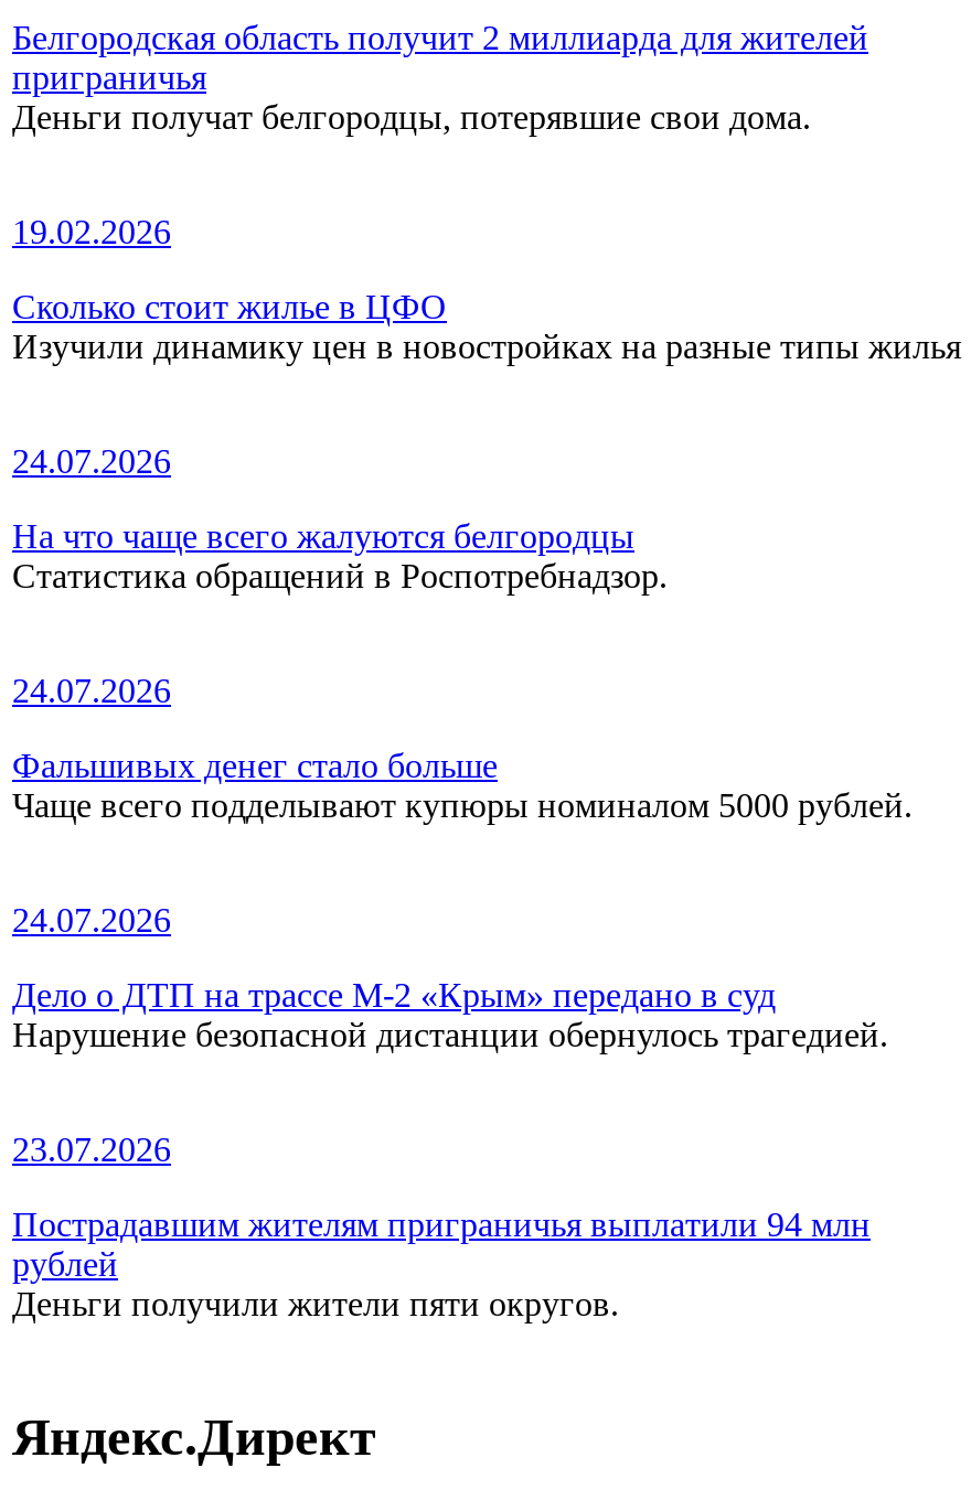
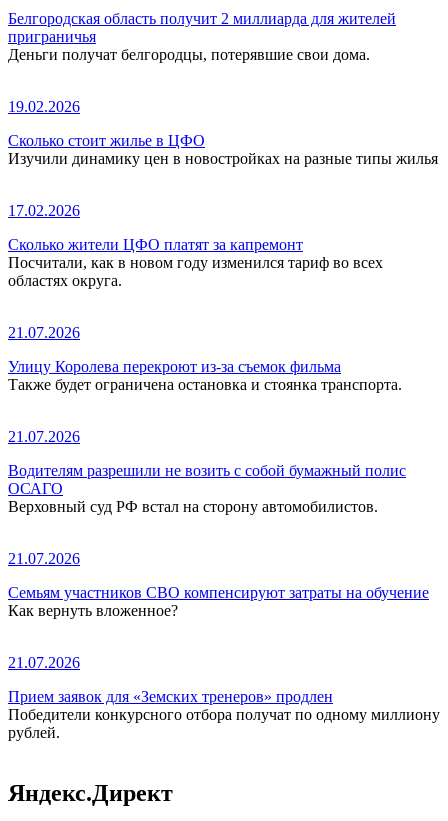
- 24.07.2026
- На что чаще всего жалуются белгородцы
- Статистика обращений в Роспотребнадзор.
- 24.07.2026
- Фальшивых денег стало больше
- Чаще всего подделывают купюры номиналом 5000 рублей.
- 24.07.2026
- Дело о ДТП на трассе М-2 «Крым» передано в суд
- Нарушение безопасной дистанции обернулось трагедией.
- 23.07.2026
- Пострадавшим жителям приграничья выплатили 94 млн
- рублей
- Деньги получили жители пяти округов.
+ 17.02.2026
+ Сколько жители ЦФО платят за капремонт
+ Посчитали, как в новом году изменился тариф во всех
+ областях округа.
+ 21.07.2026
+ Улицу Королева перекроют из-за съемок фильма
+ Также будет ограничена остановка и стоянка транспорта.
+ 21.07.2026
+ Водителям разрешили не возить с собой бумажный полис
+ ОСАГО
+ Верховный суд РФ встал на сторону автомобилистов.
+ 21.07.2026
+ Семьям участников СВО компенсируют затраты на обучение
+ Как вернуть вложенное?
+ 21.07.2026
+ Прием заявок для «Земских тренеров» продлен
+ Победители конкурсного отбора получат по одному миллиону
+ рублей.
